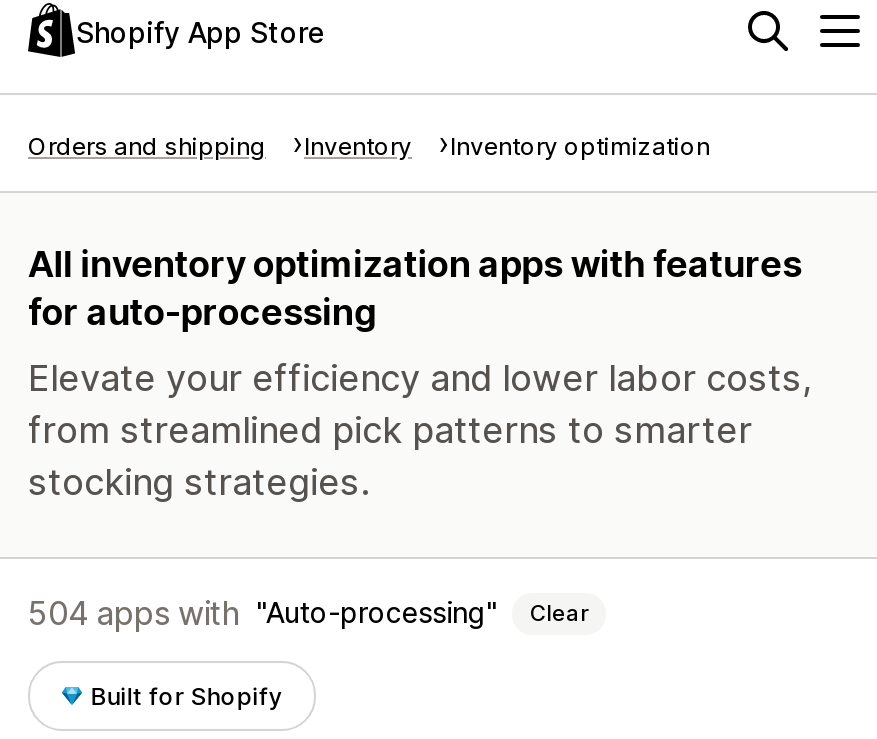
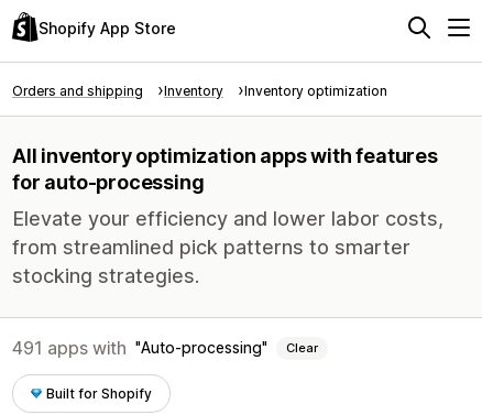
- 504 apps with Auto-processing Clear
+ 491 apps with Auto-processing Clear
